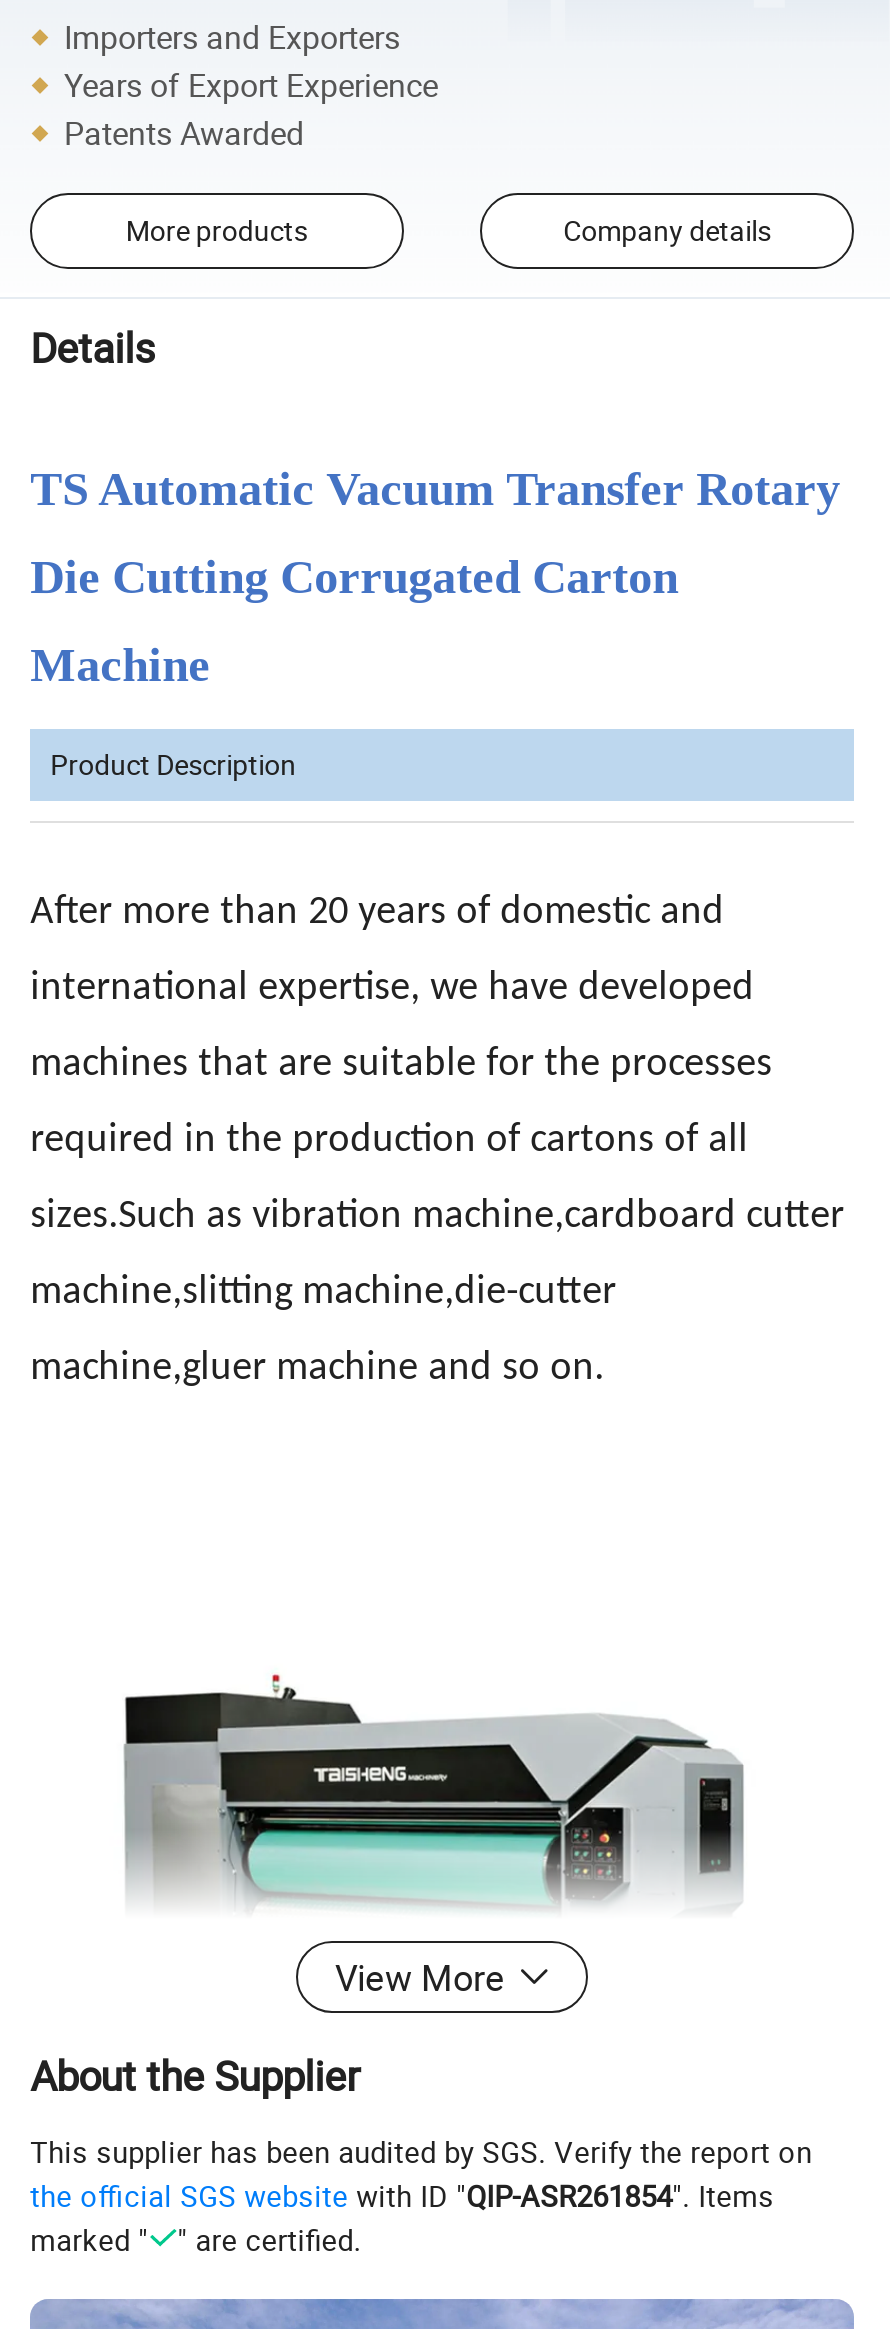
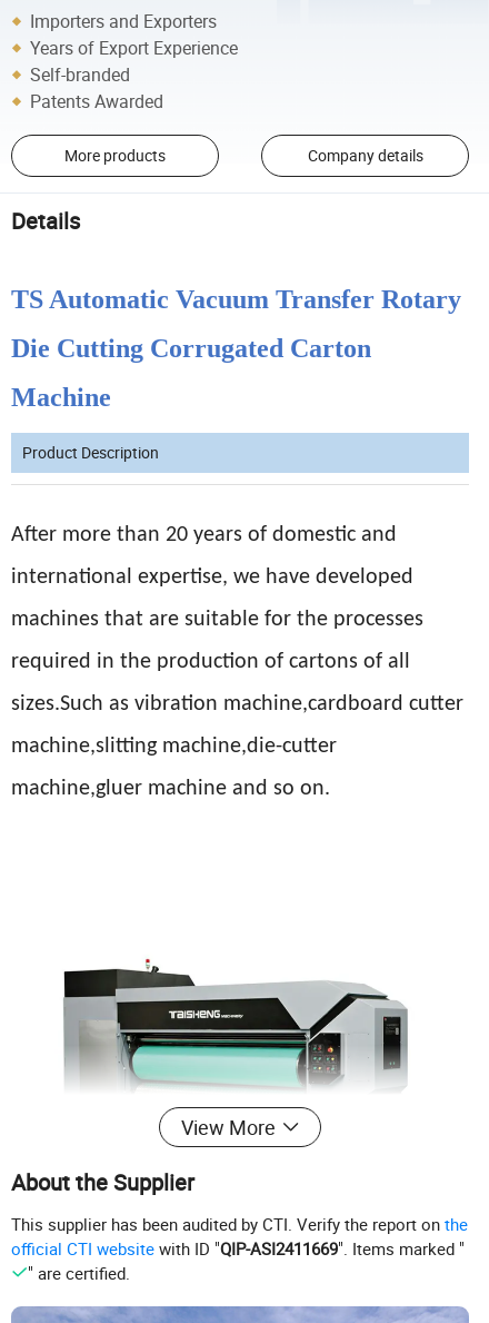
+ Self-branded

- This supplier has been audited by SGS. Verify the report on
- the official SGS website with ID " QIP-ASR261854". Items
- marked "
+ This supplier has been audited by CTI. Verify the report on the
+ official CTI website with ID " QIP-ASI2411669". Items marked "
